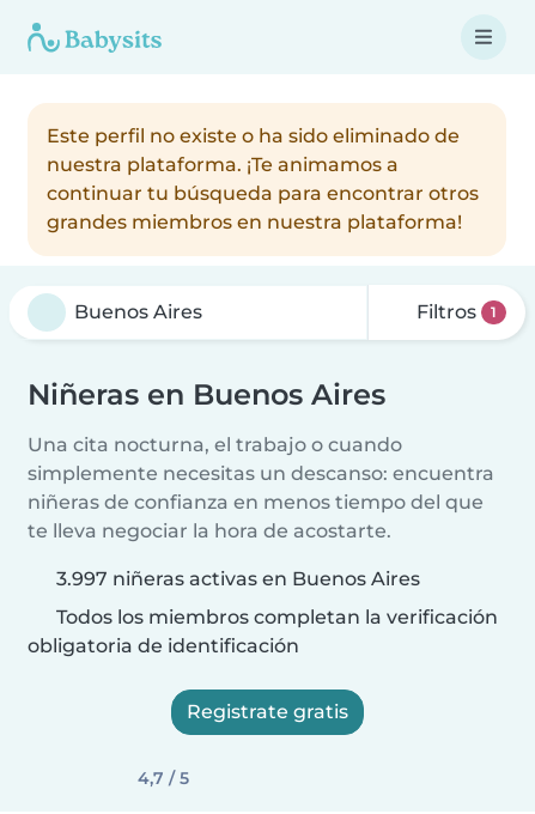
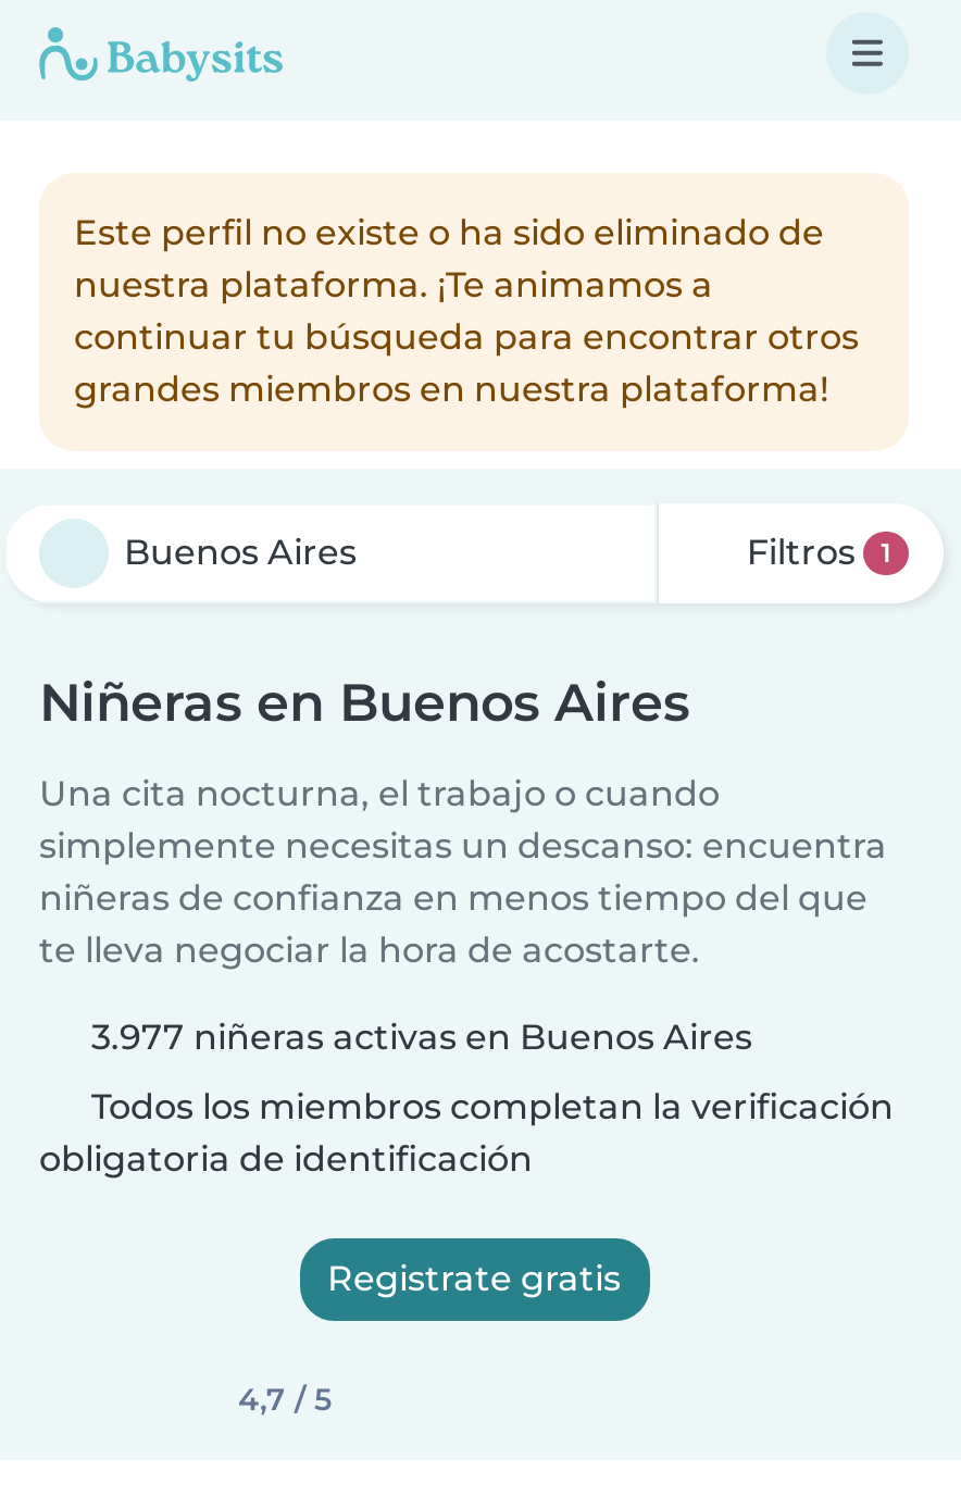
- 3.997 niñeras activas en Buenos Aires
+ 3.977 niñeras activas en Buenos Aires
